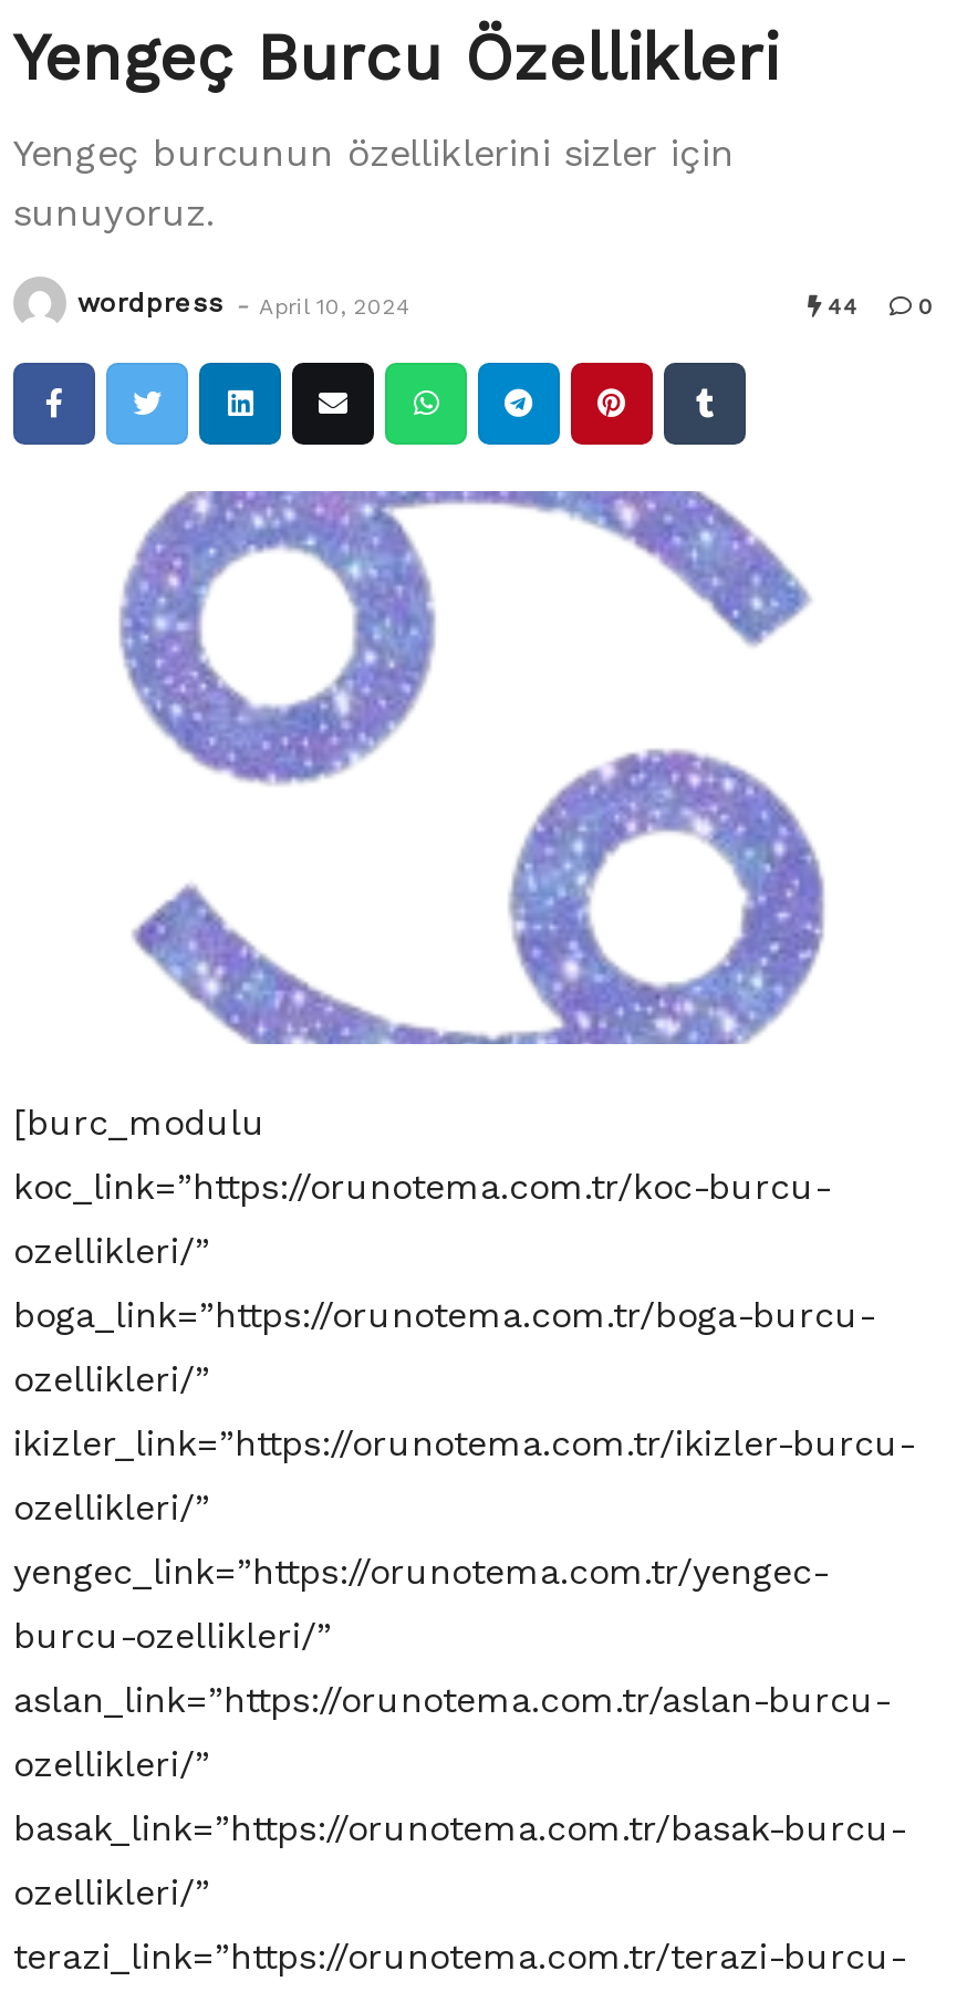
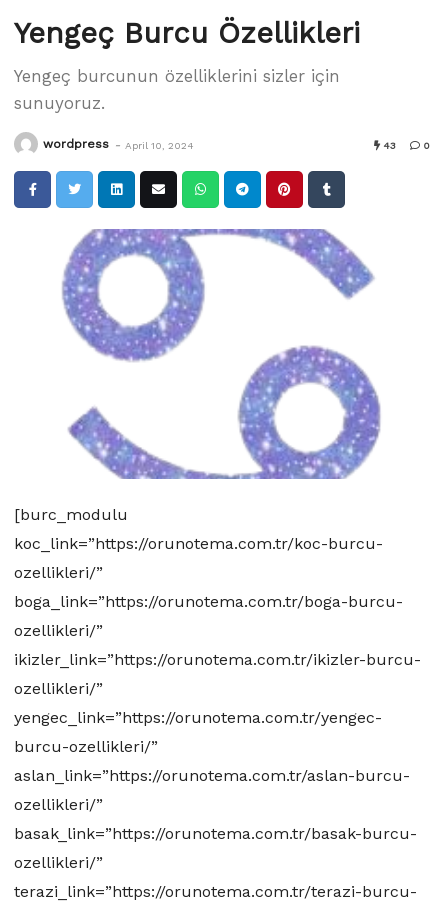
- 44
+ 43
